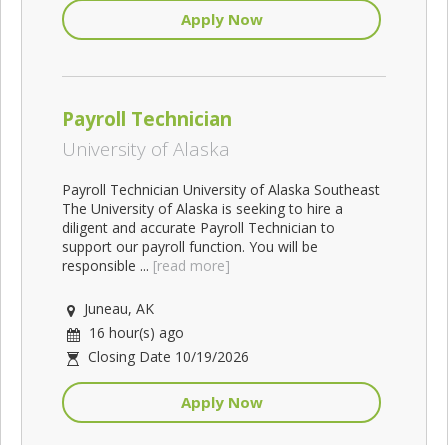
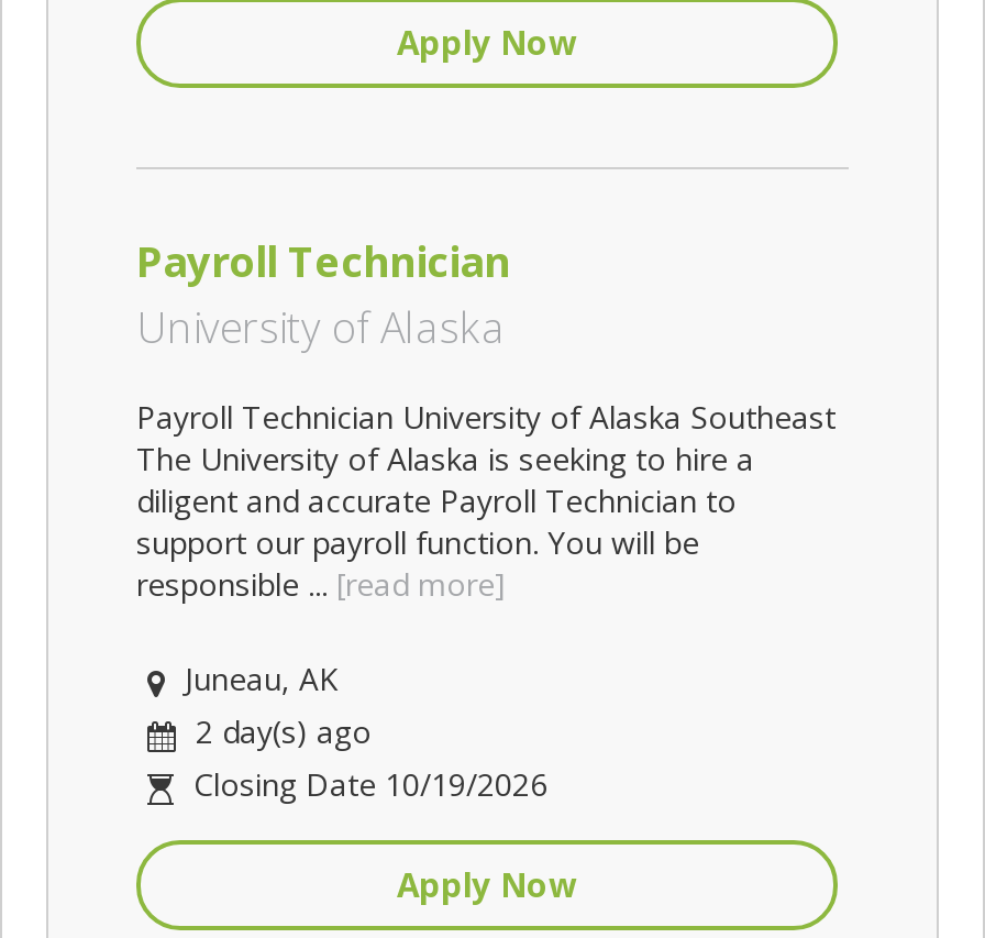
- 16 hour(s) ago
+ 2 day(s) ago
